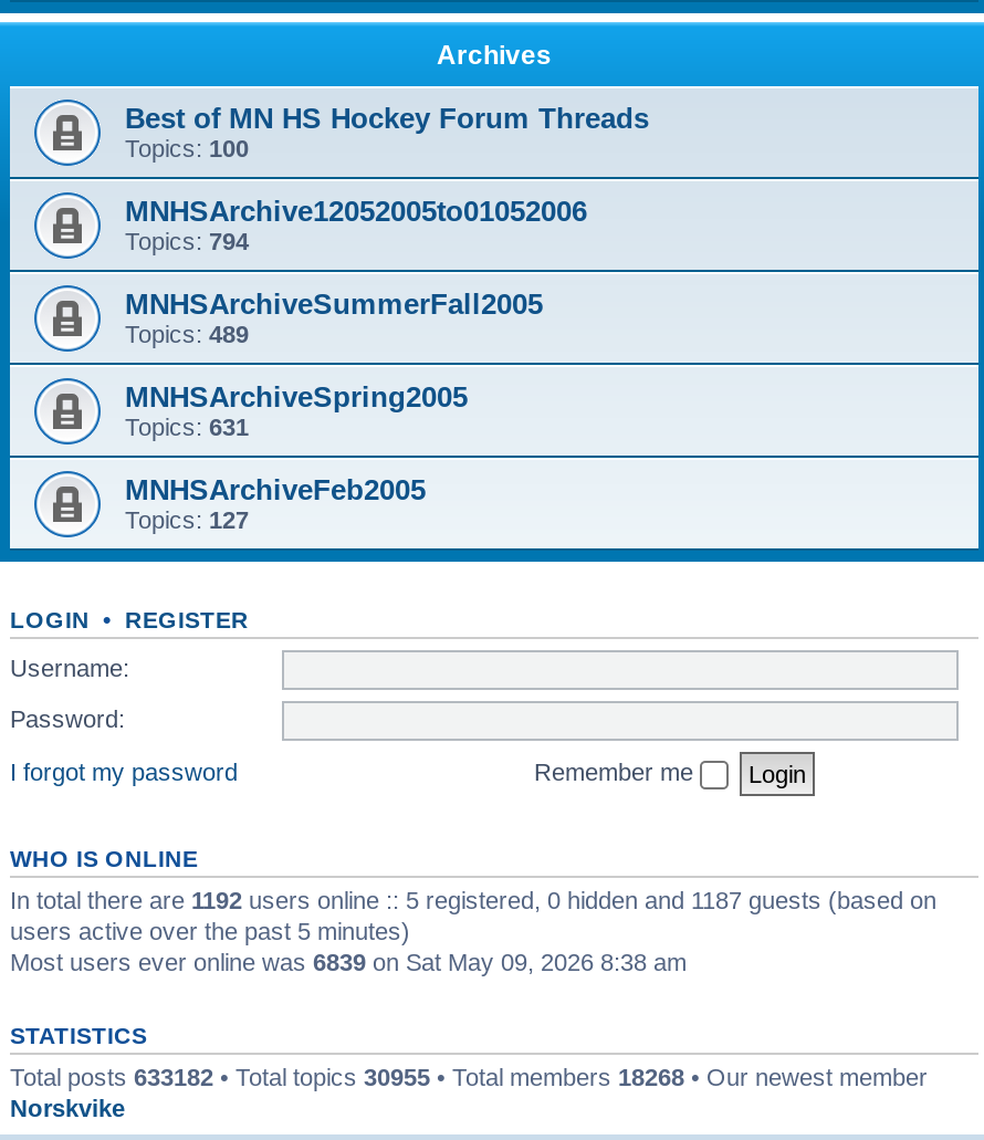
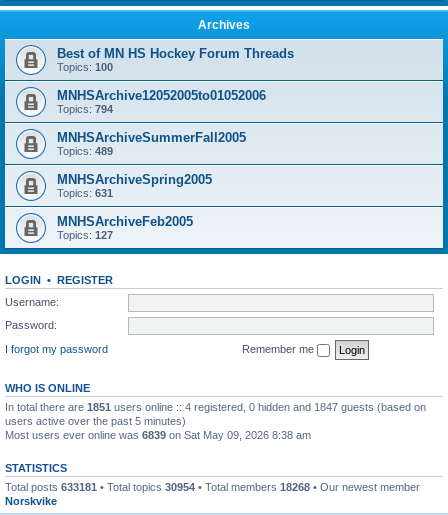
- In total there are 1192 users online :: 5 registered, 0 hidden and 1187 guests (based on
+ In total there are 1851 users online :: 4 registered, 0 hidden and 1847 guests (based on

- Total posts 633182 • Total topics 30955 • Total members 18268 • Our newest member
+ Total posts 633181 • Total topics 30954 • Total members 18268 • Our newest member
